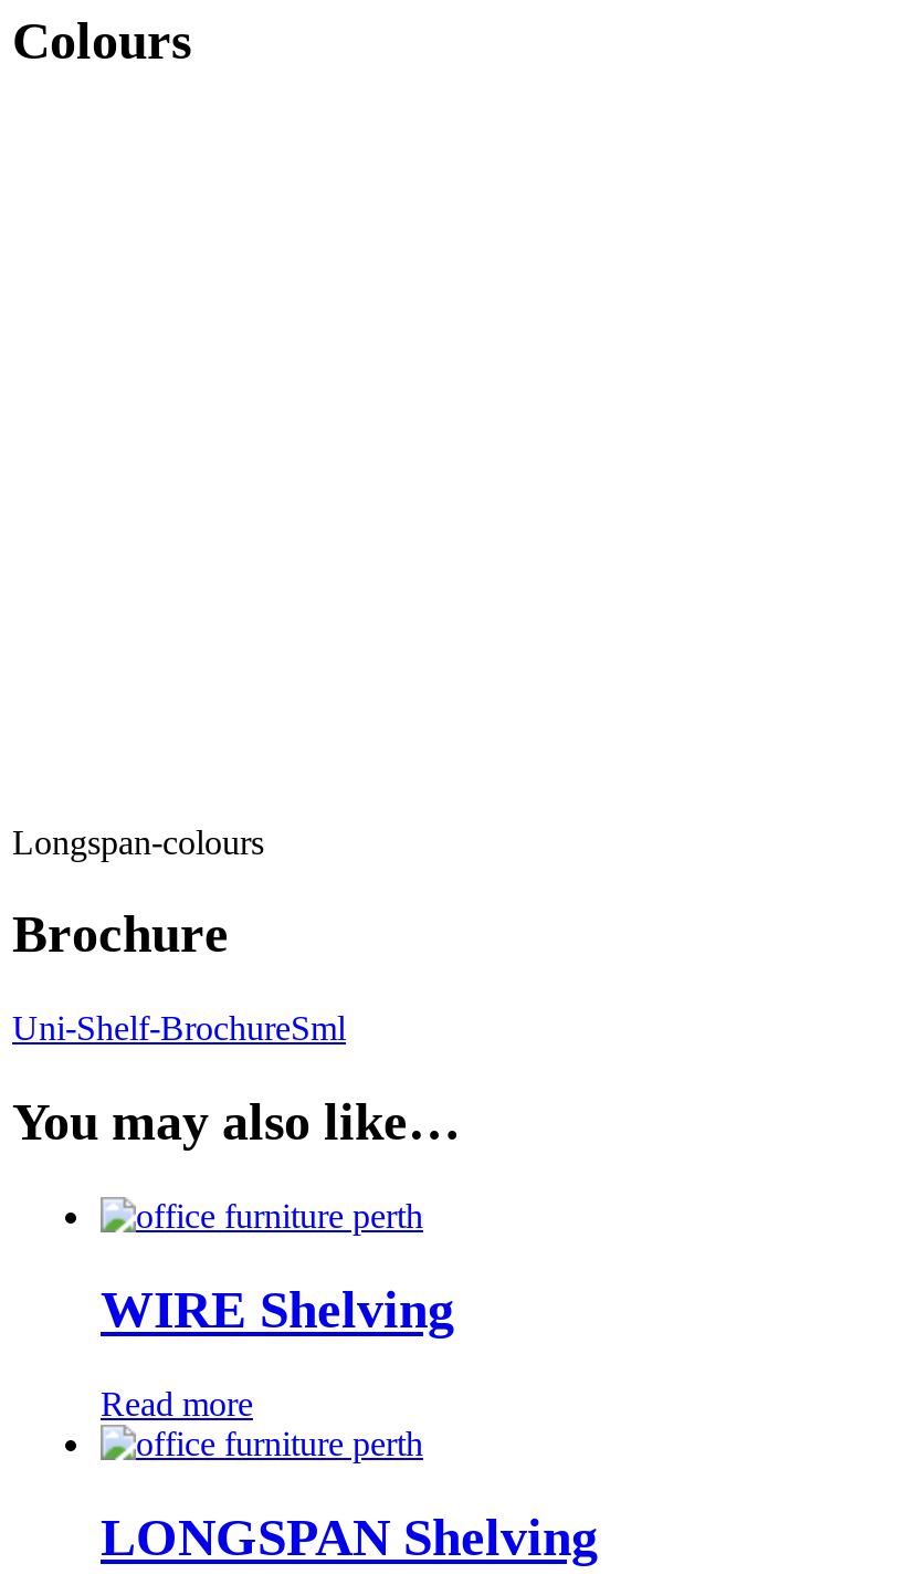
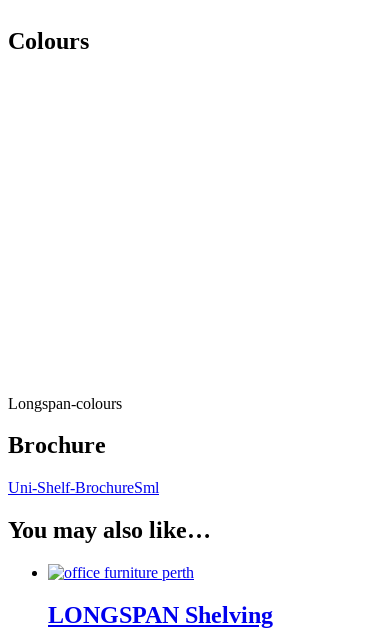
- WIRE Shelving
- Read more
